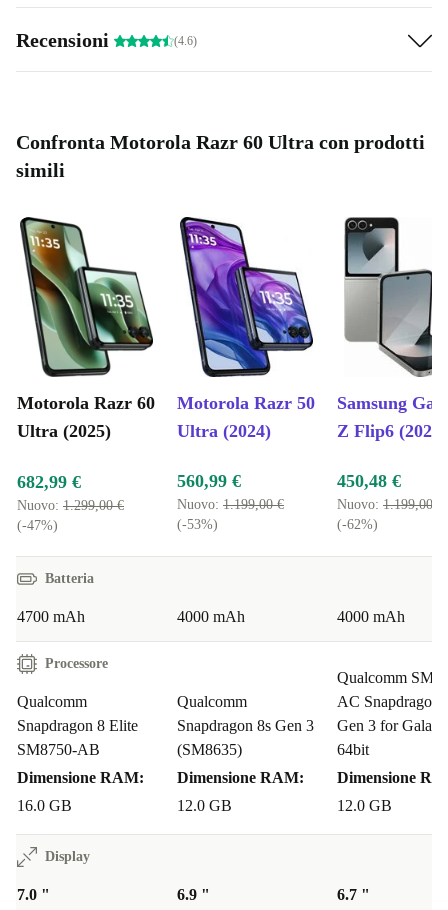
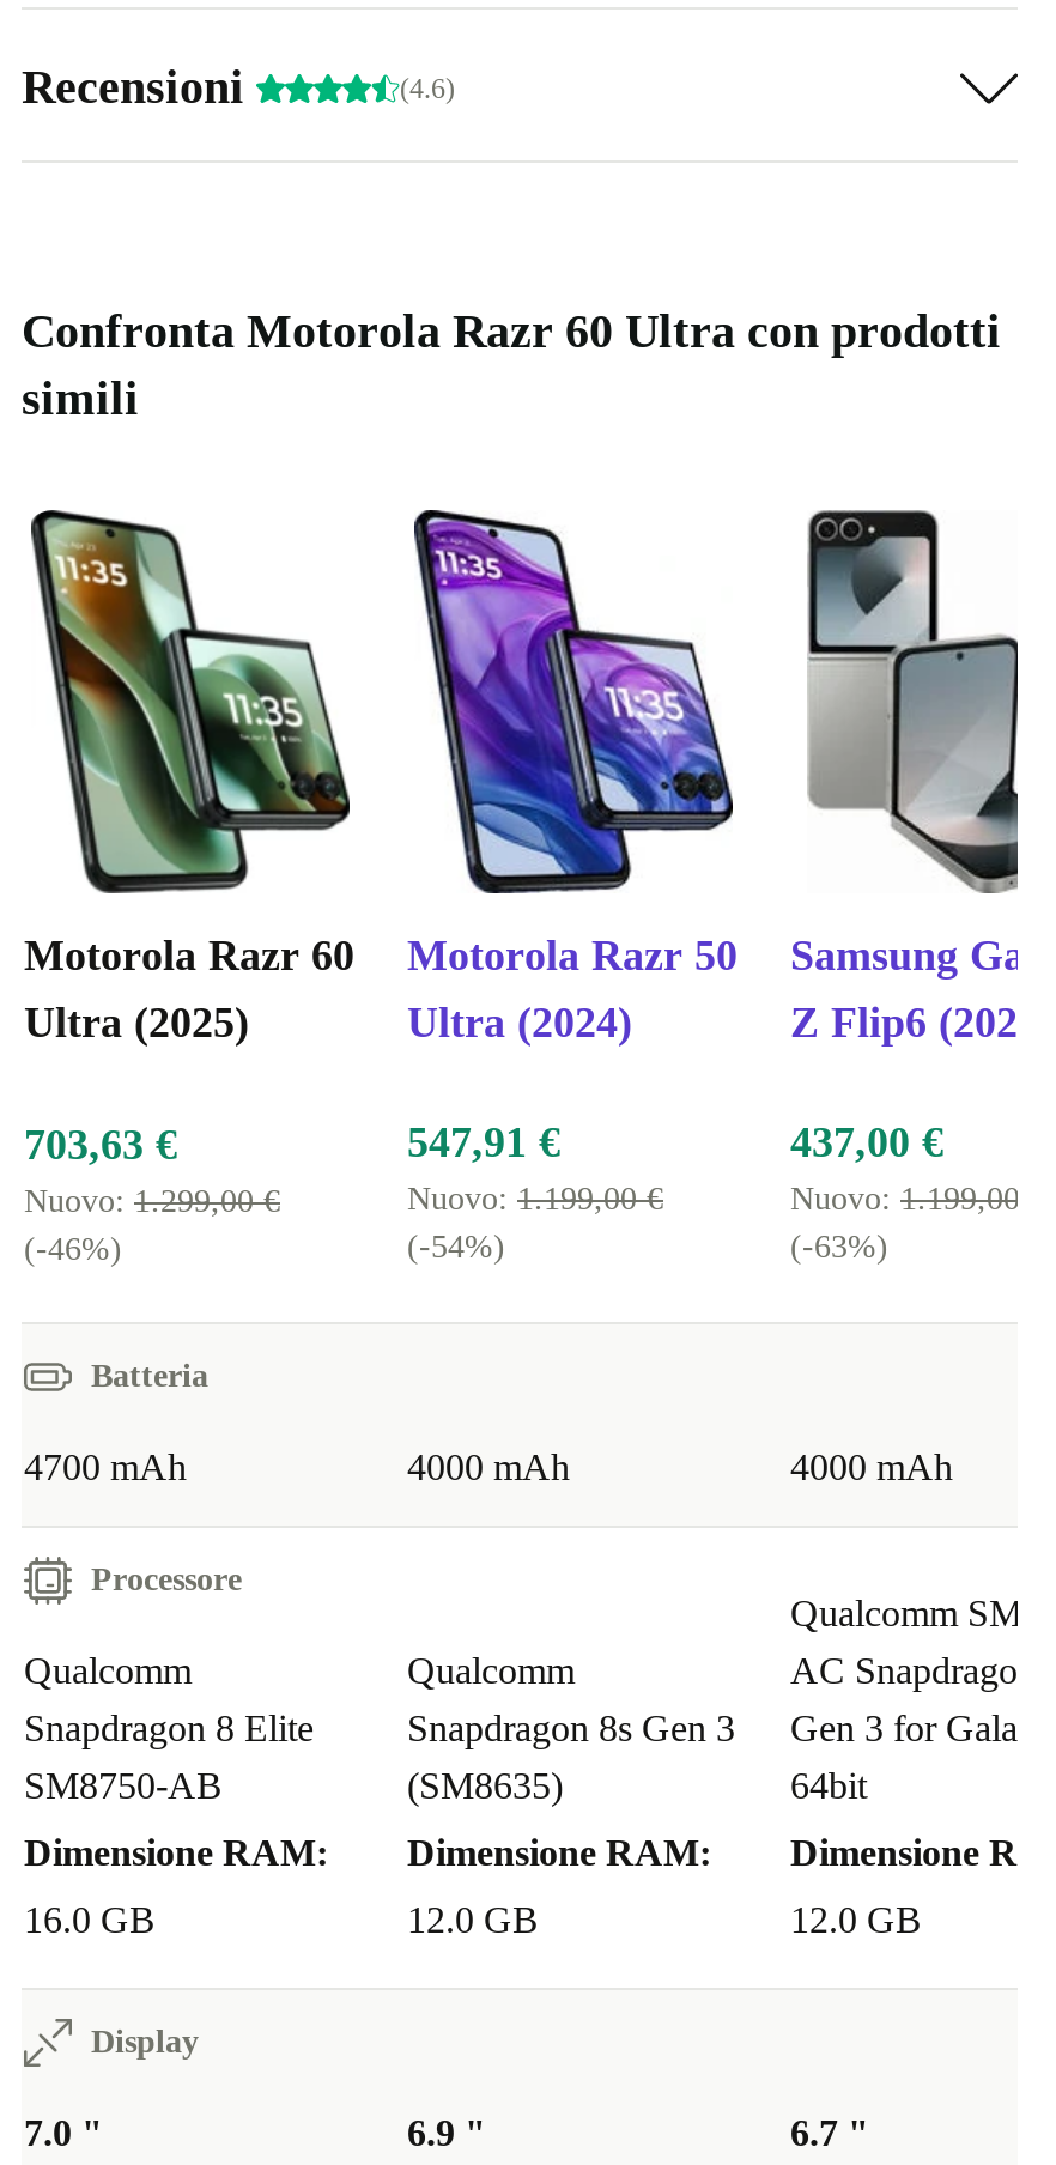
- 682,99 €
+ 703,63 €

- 560,99 €
+ 547,91 €

- 450,48 €
+ 437,00 €

- (-47%)
+ (-46%)

- (-53%)
+ (-54%)

- (-62%)
+ (-63%)
